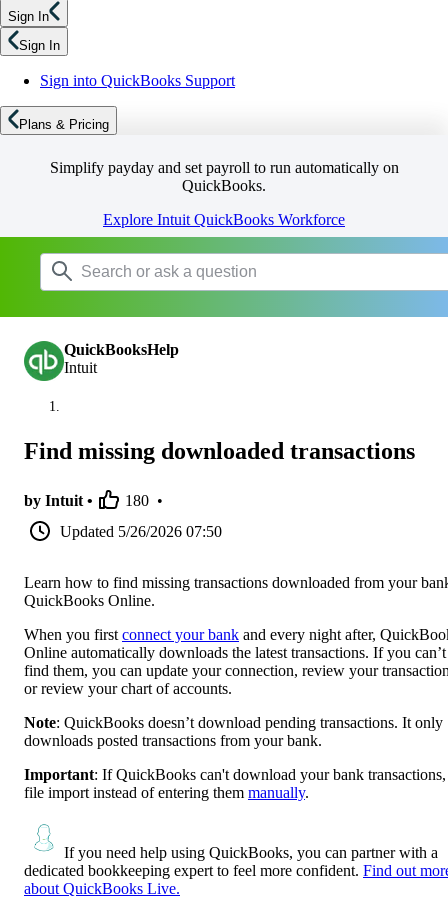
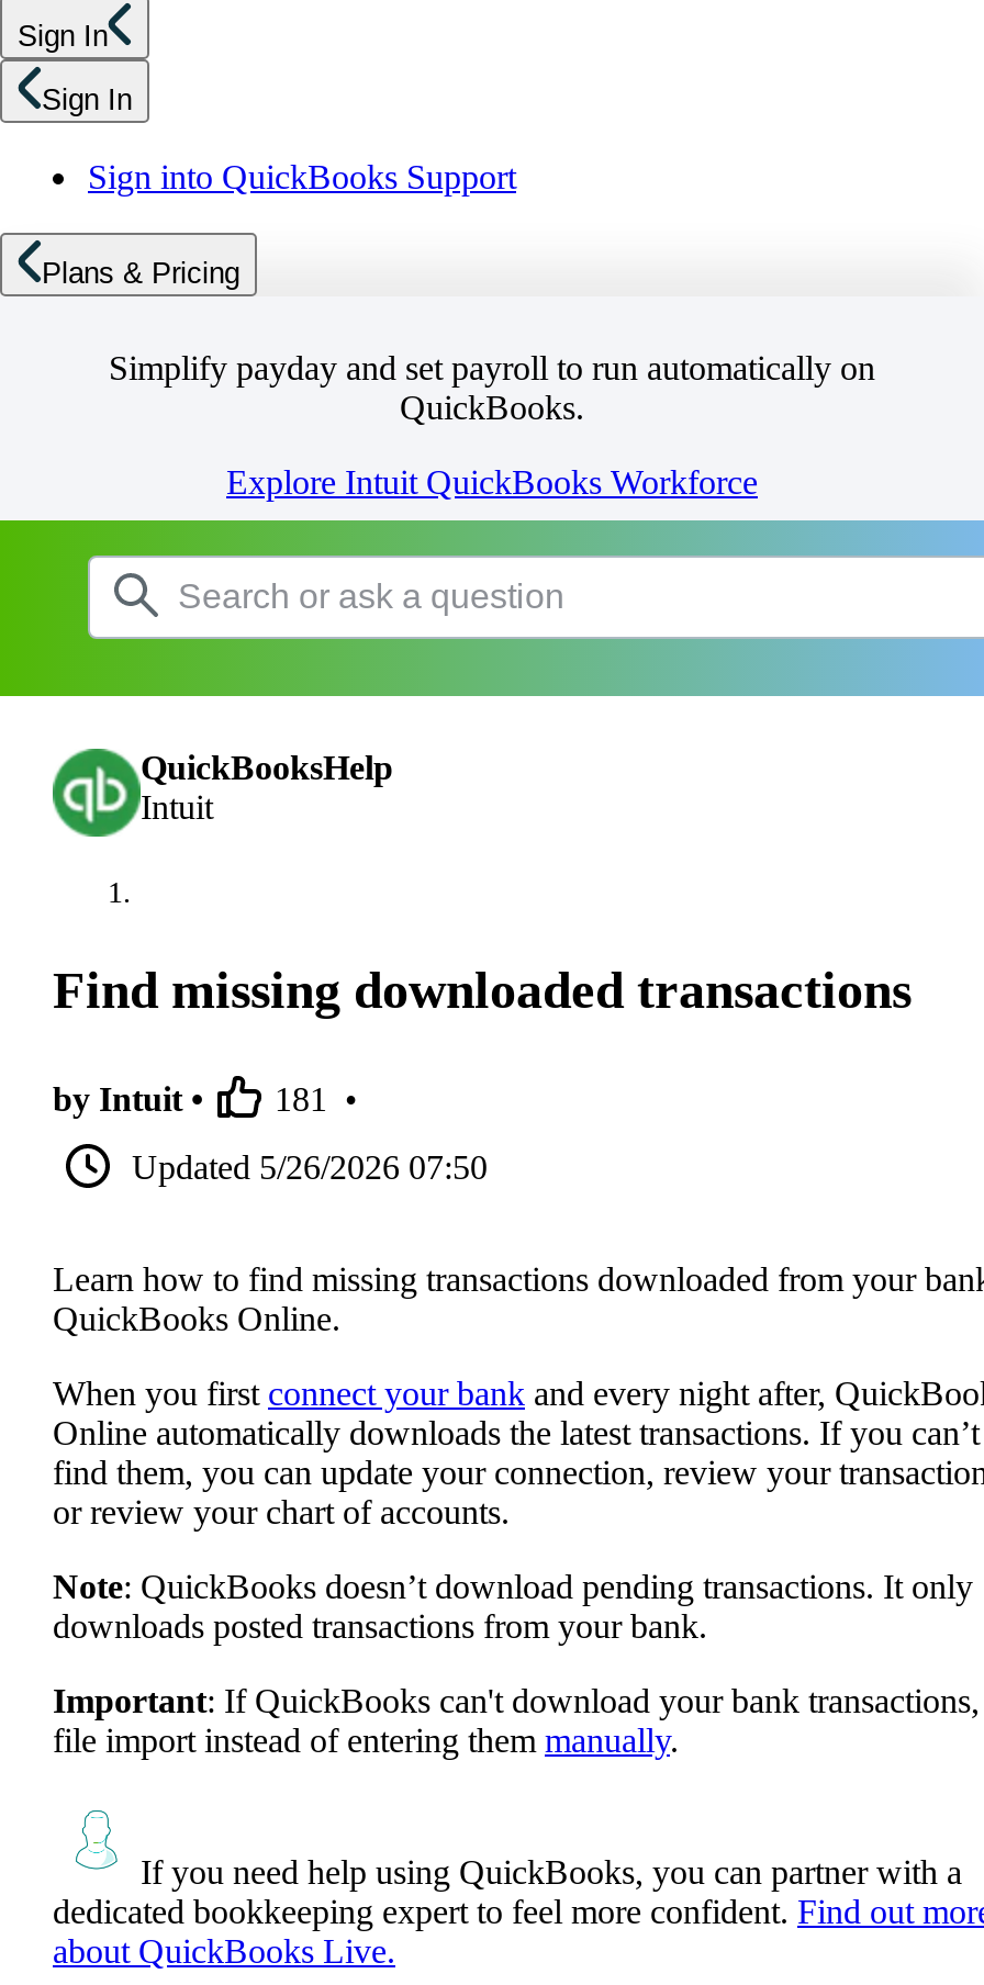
- by Intuit • 180 •
+ by Intuit • 181 •
